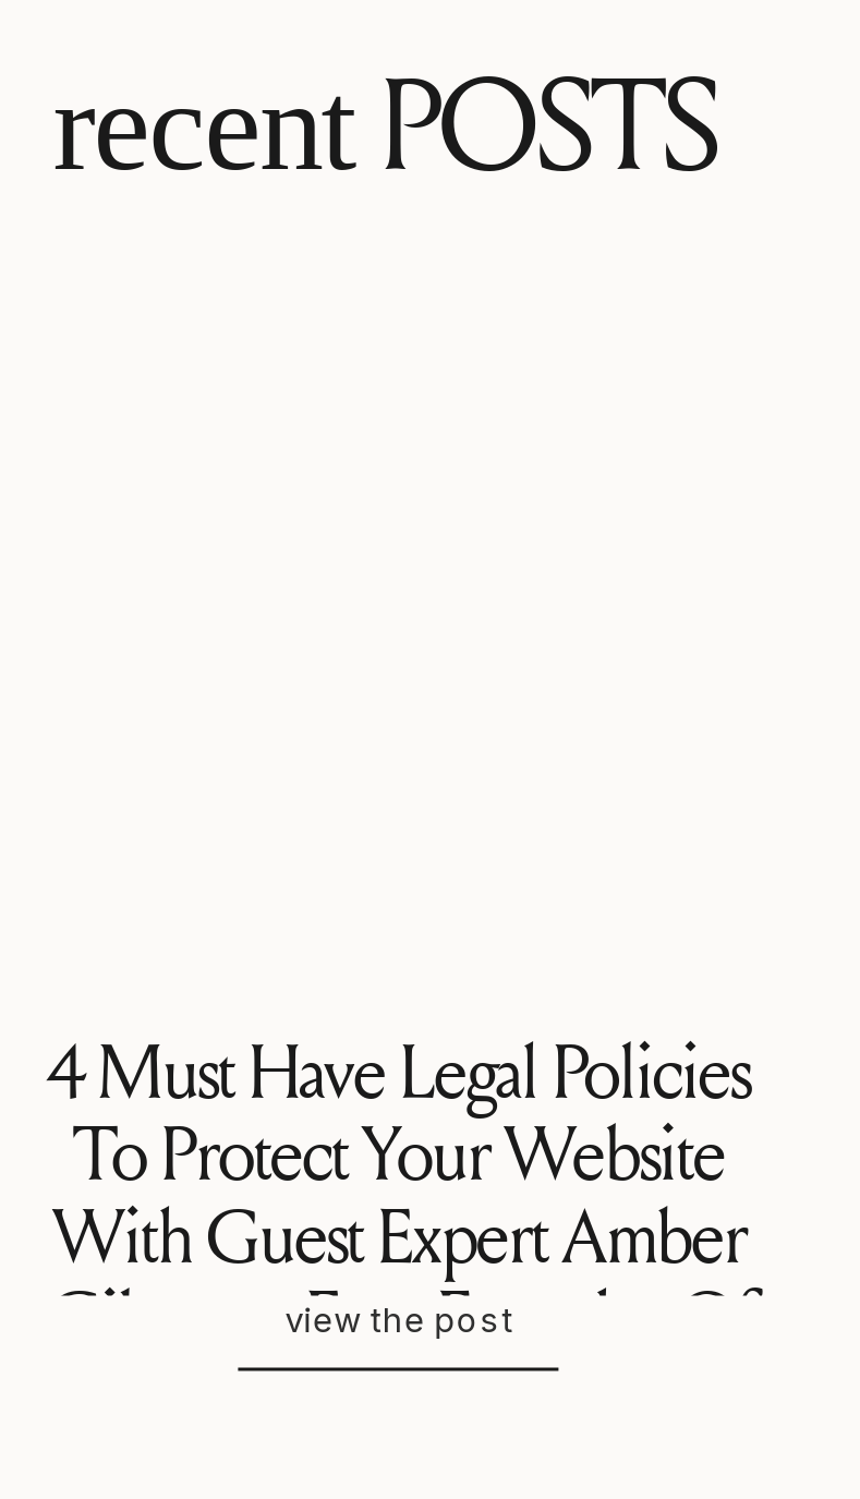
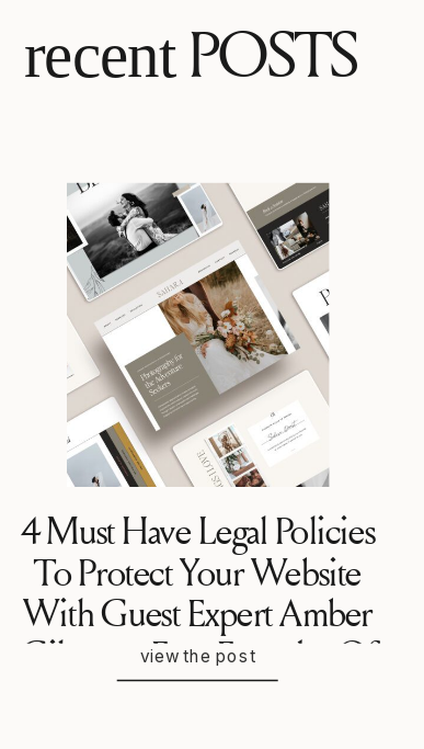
+ [image]
